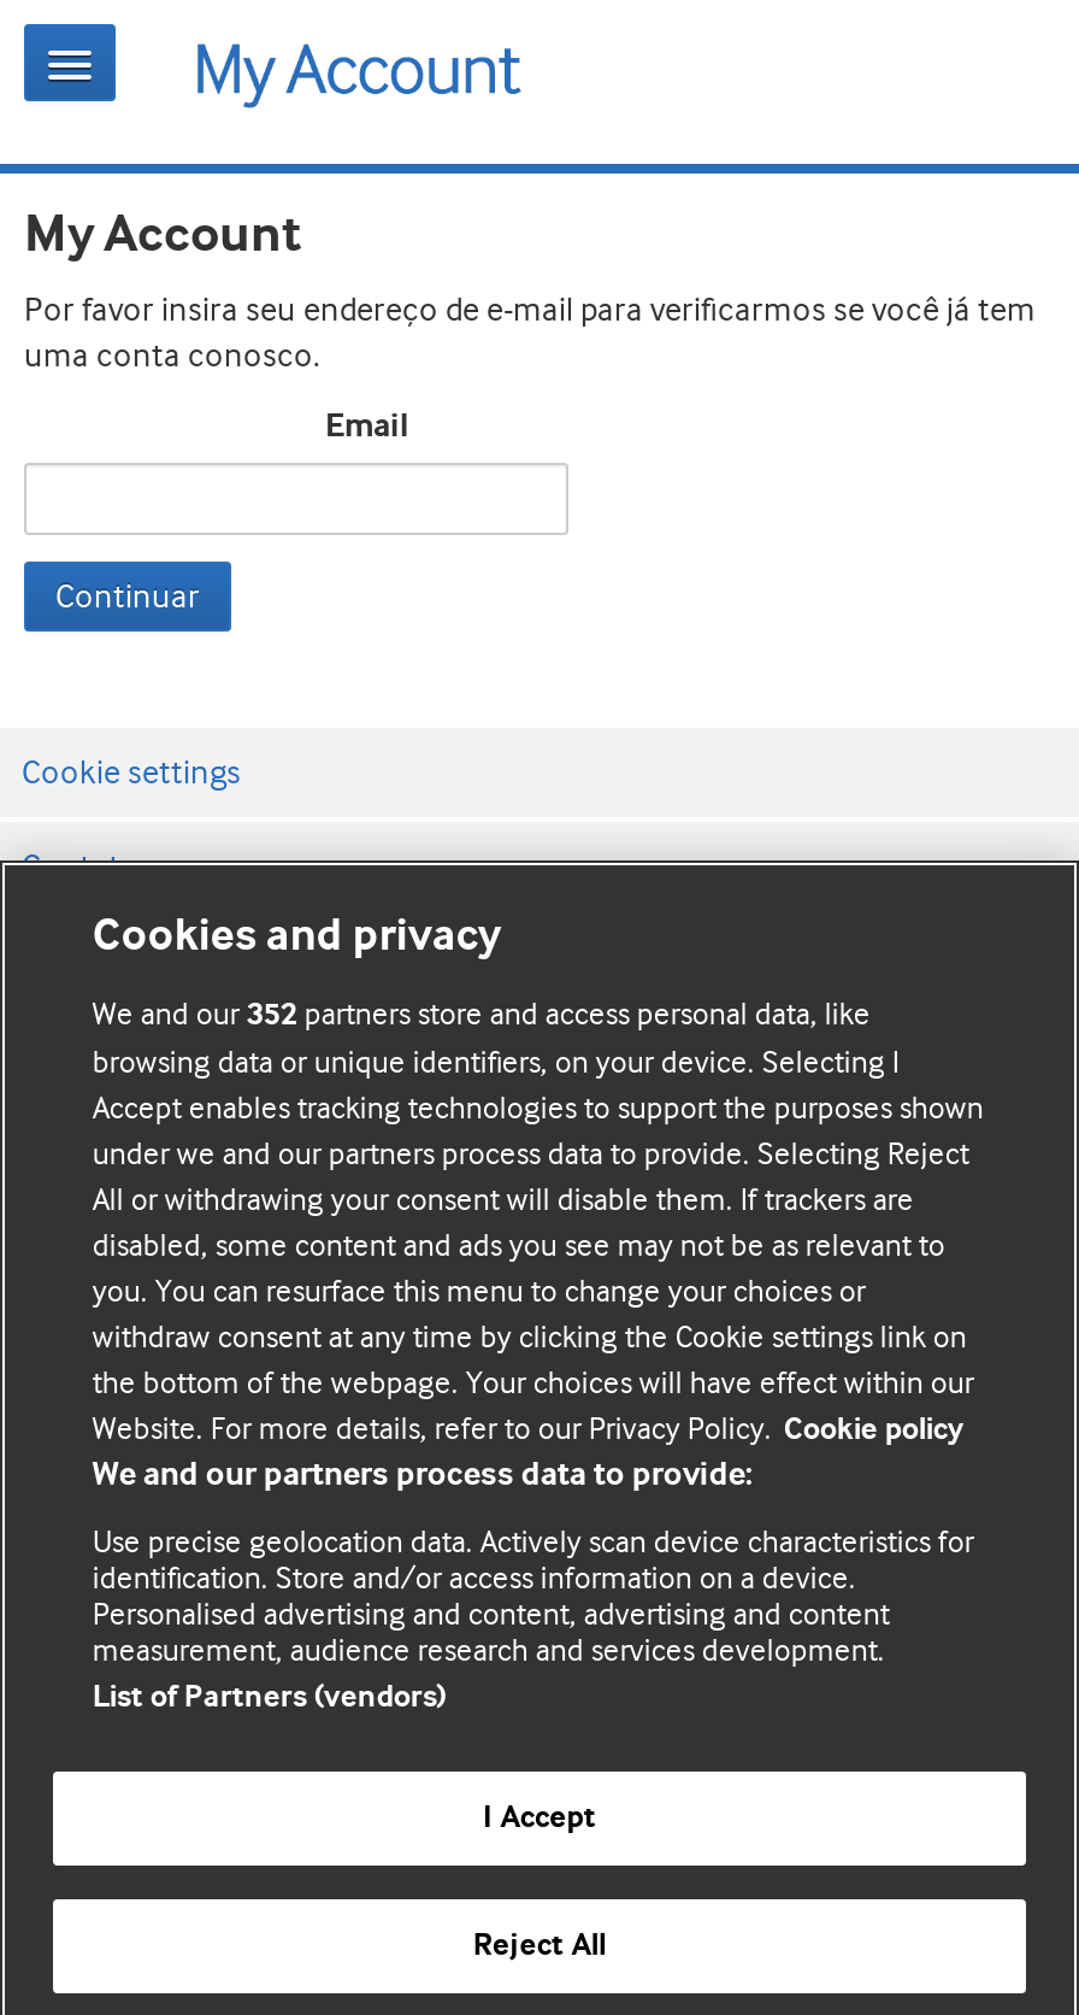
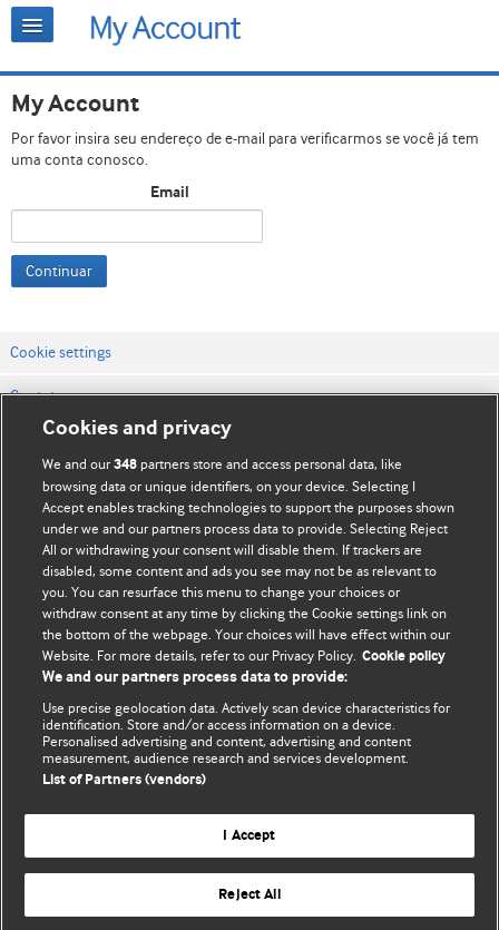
- We and our 352 partners store and access personal data, like
+ We and our 348 partners store and access personal data, like
